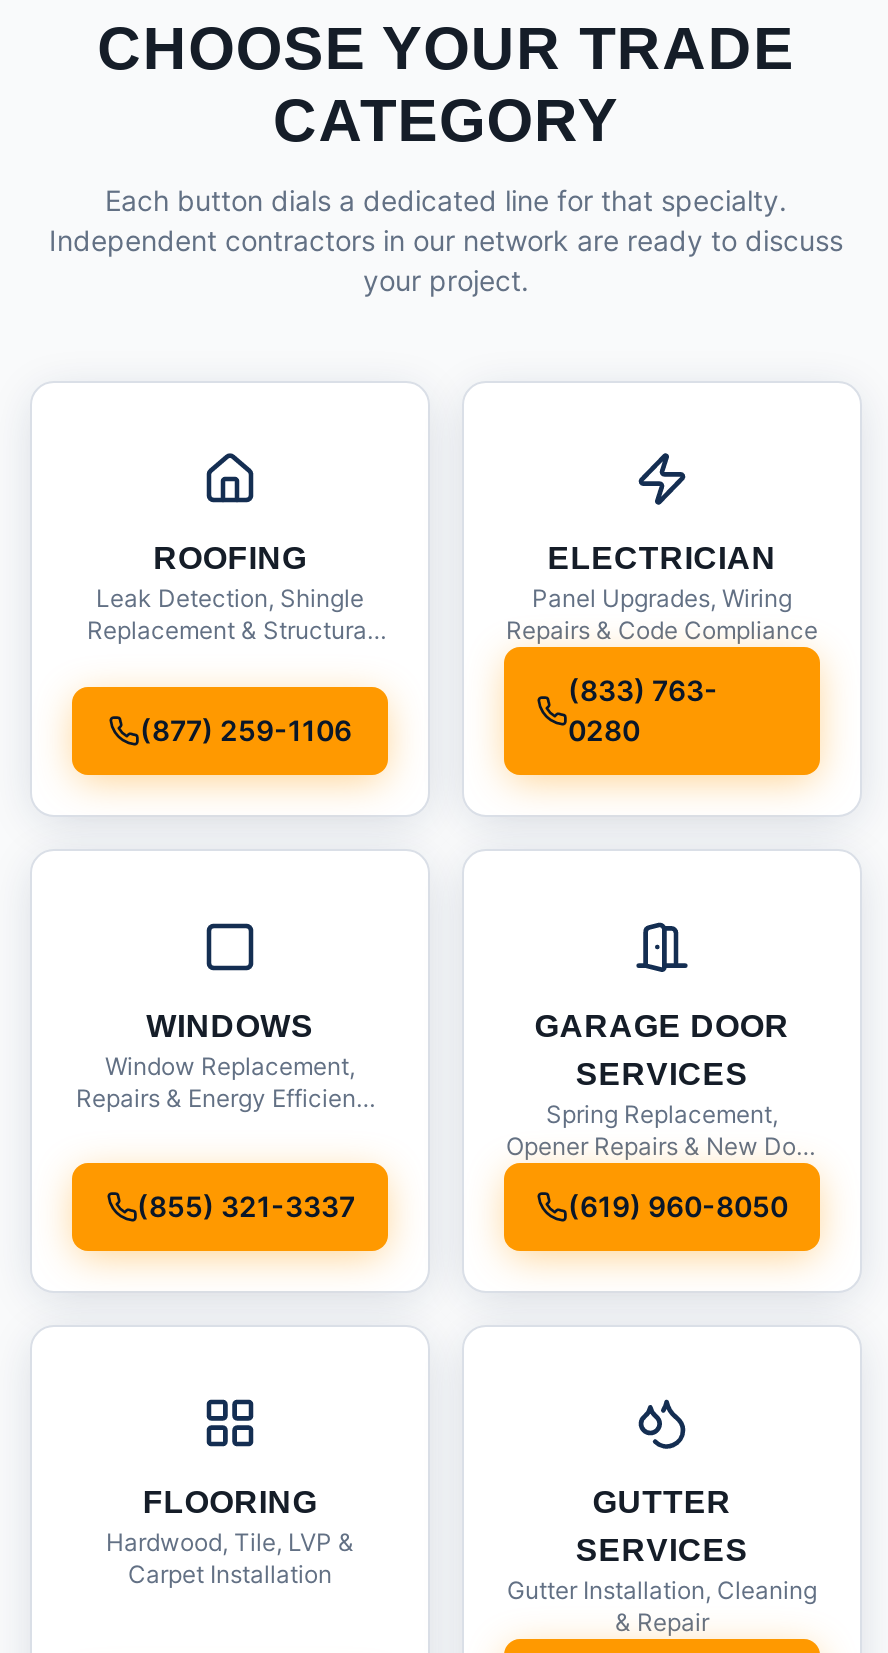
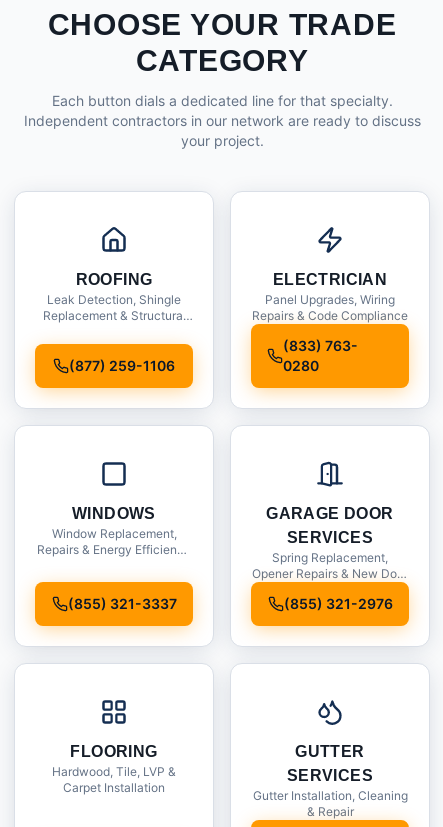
- (619) 960-8050
+ (855) 321-2976
